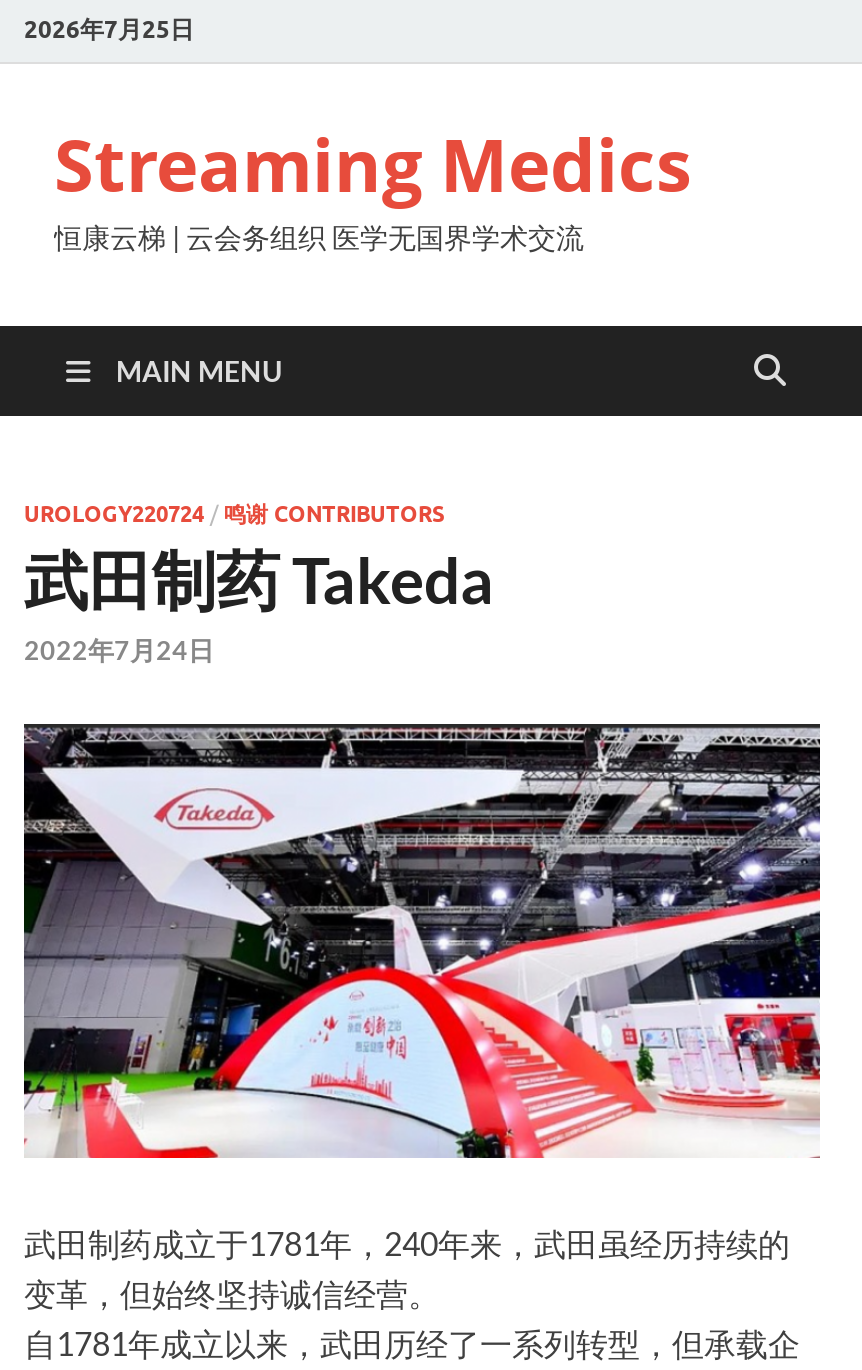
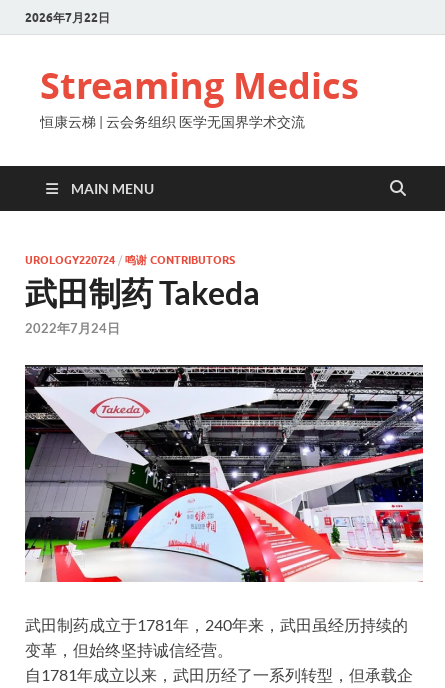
- 2026年7月25日
+ 2026年7月22日
